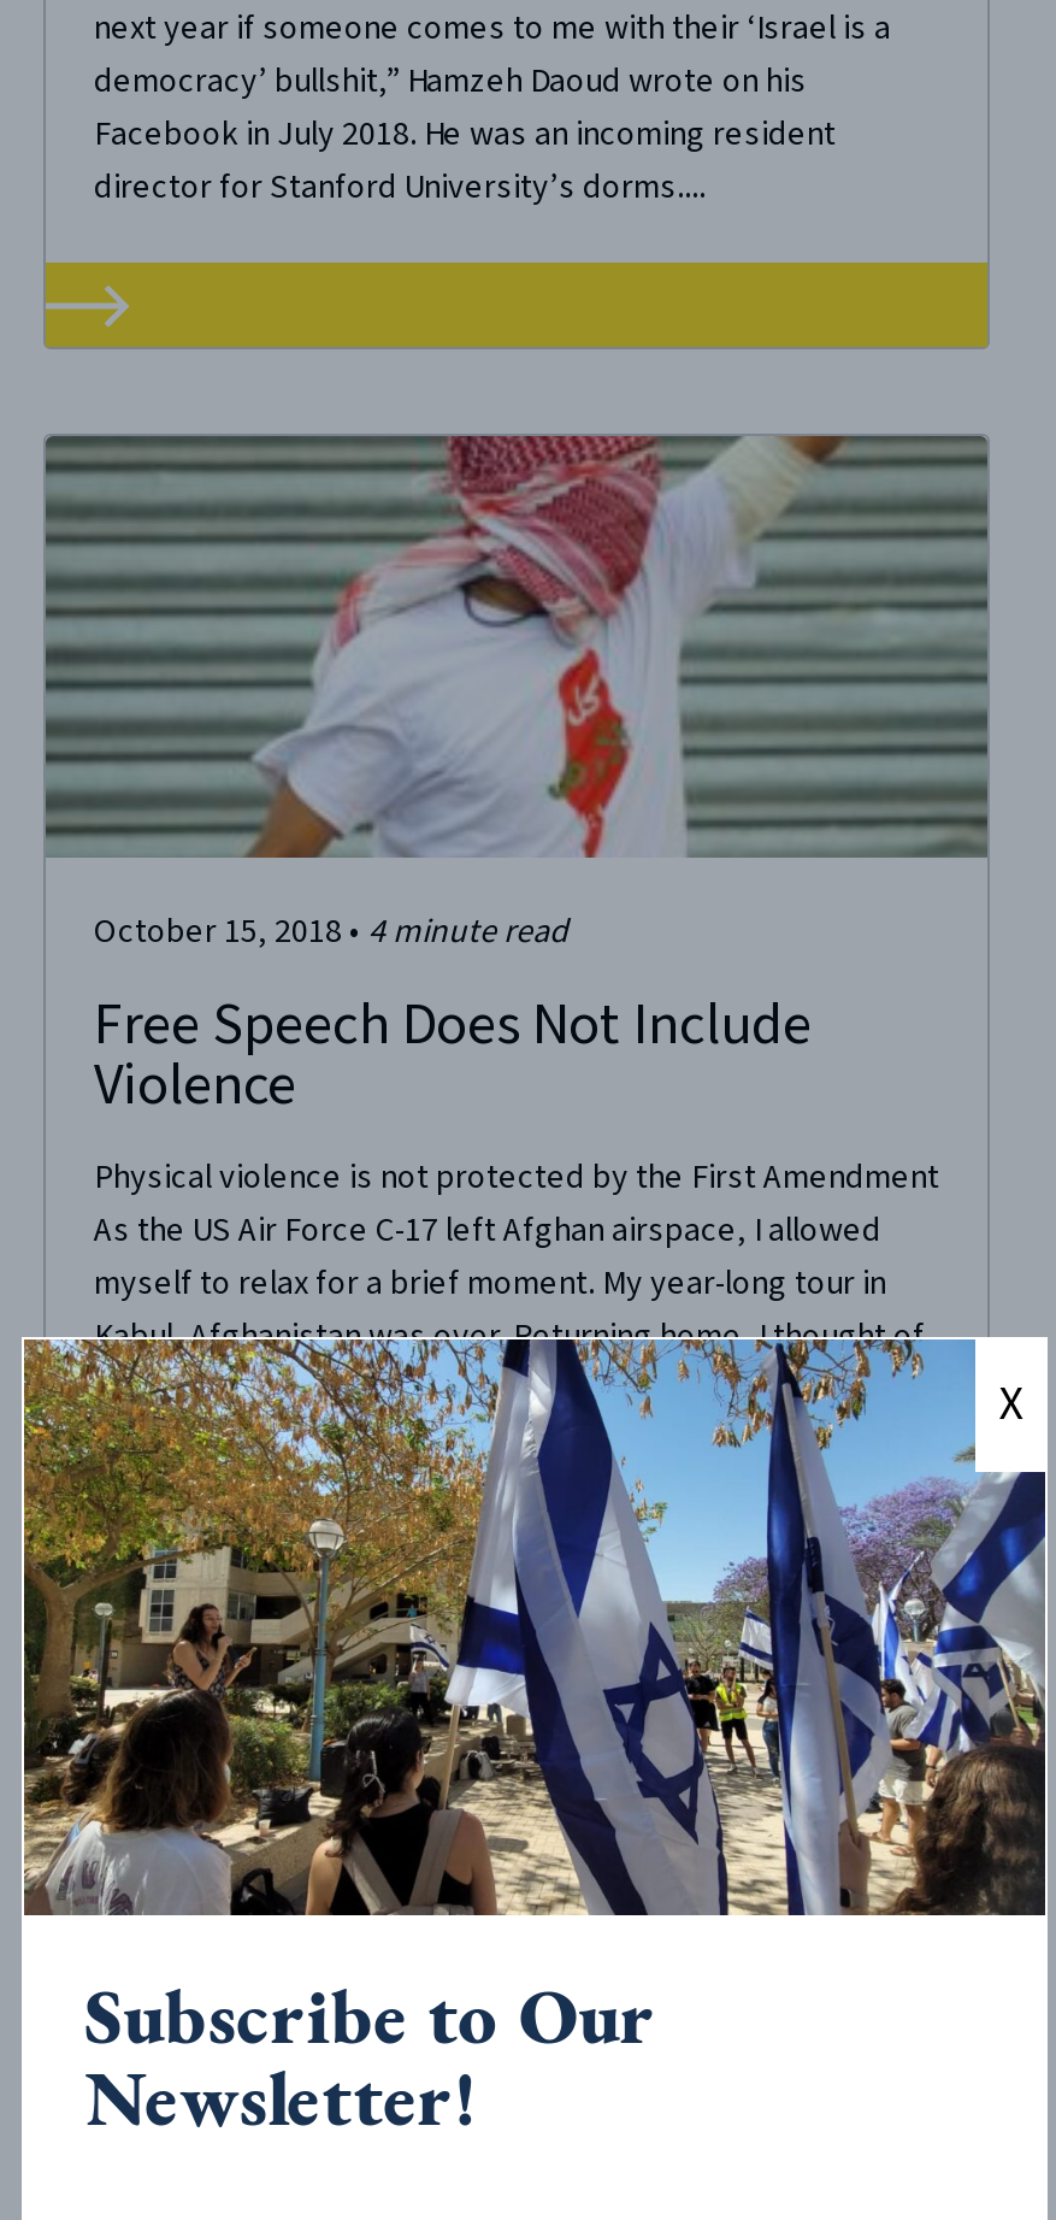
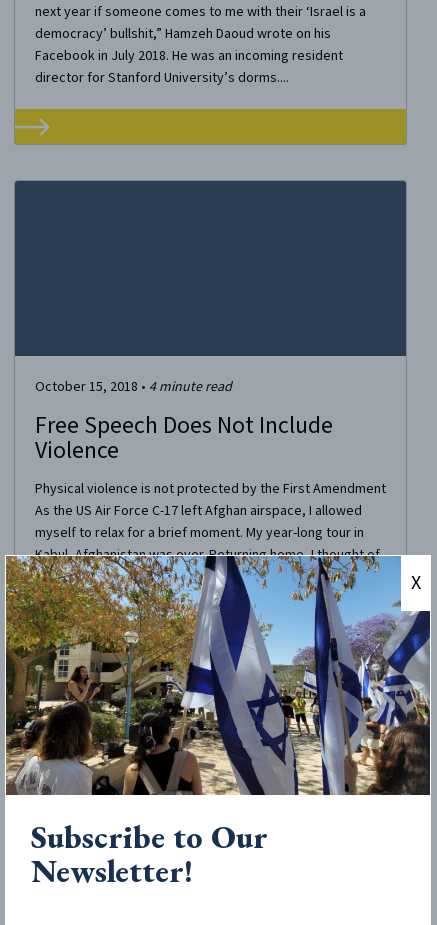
- [image]
